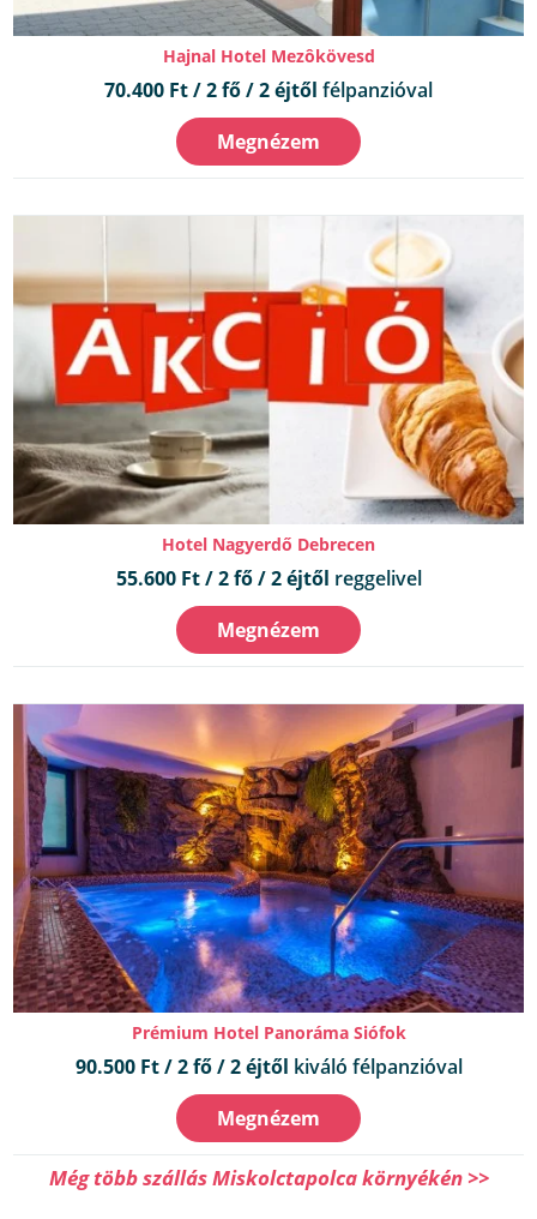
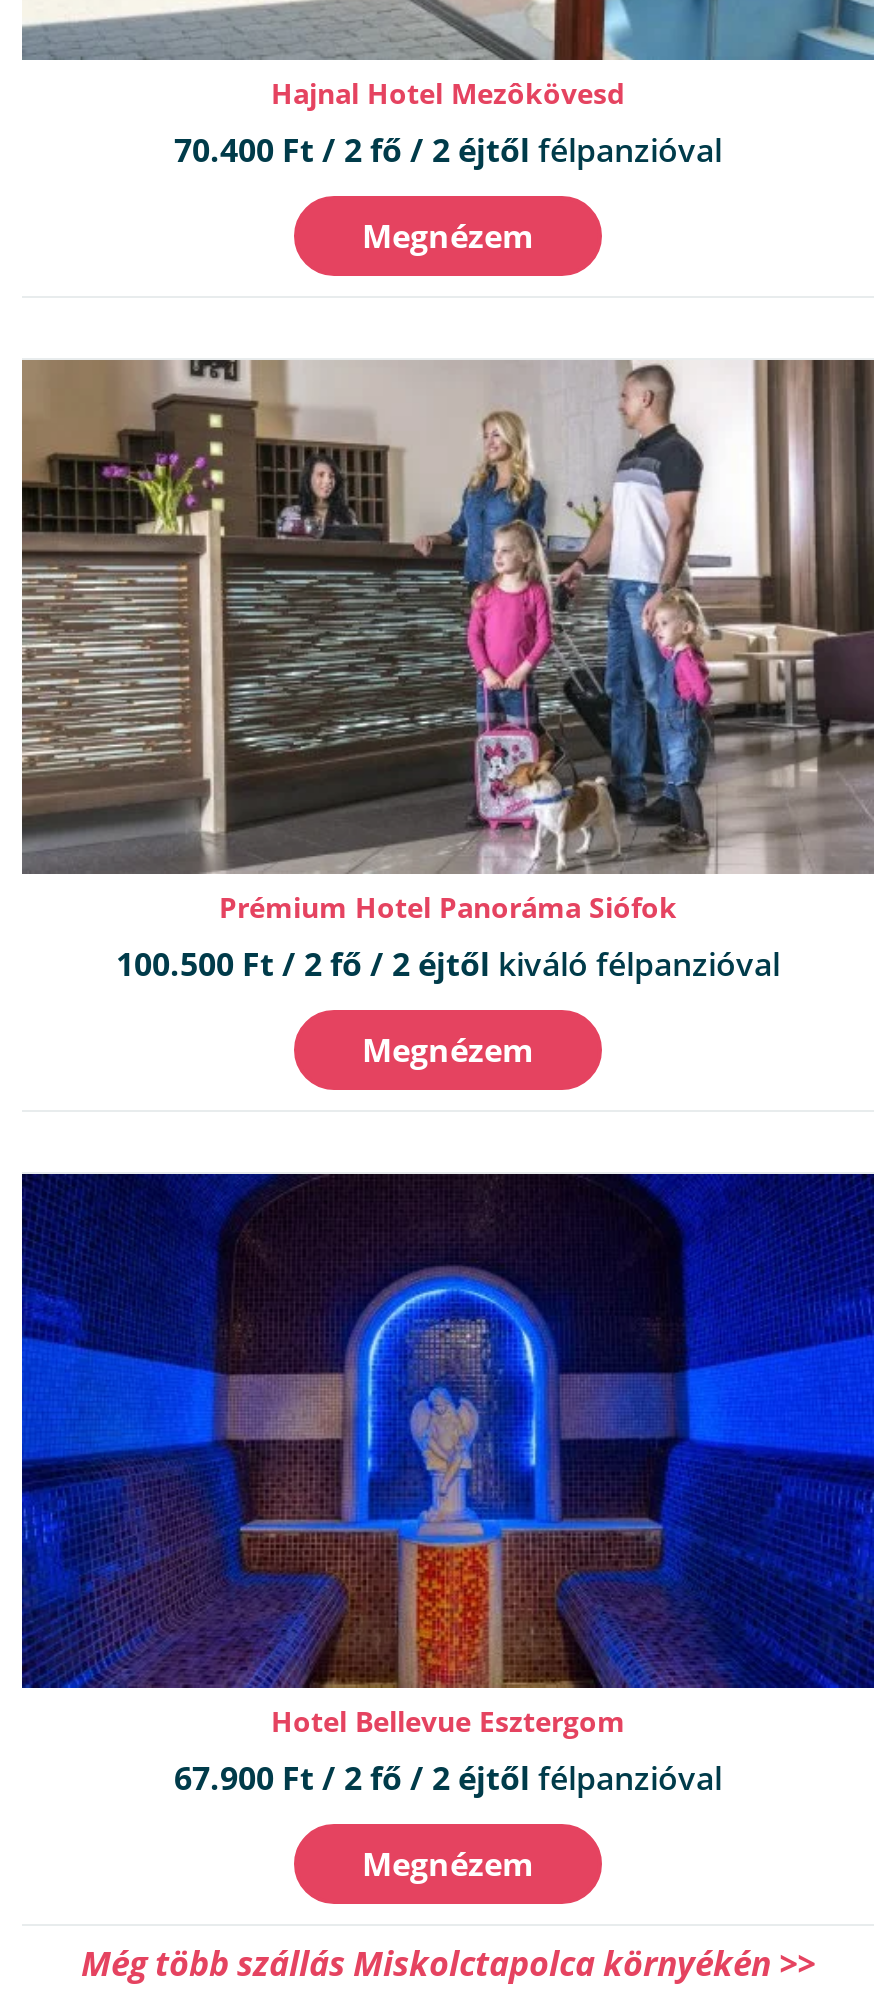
- [image]
- Hotel Nagyerdő Debrecen
- 55.600 Ft / 2 fő / 2 éjtől reggelivel
+ [image]
+ 100.500 Ft / 2 fő / 2 éjtől kiváló félpanzióval

- [image]
- 90.500 Ft / 2 fő / 2 éjtől kiváló félpanzióval
+ [image]
+ Hotel Bellevue Esztergom
+ 67.900 Ft / 2 fő / 2 éjtől félpanzióval

moved up: Prémium Hotel Panoráma Siófok
